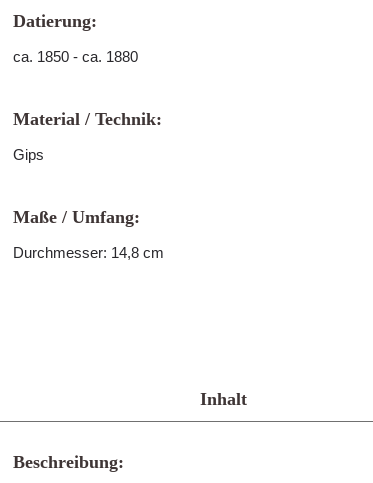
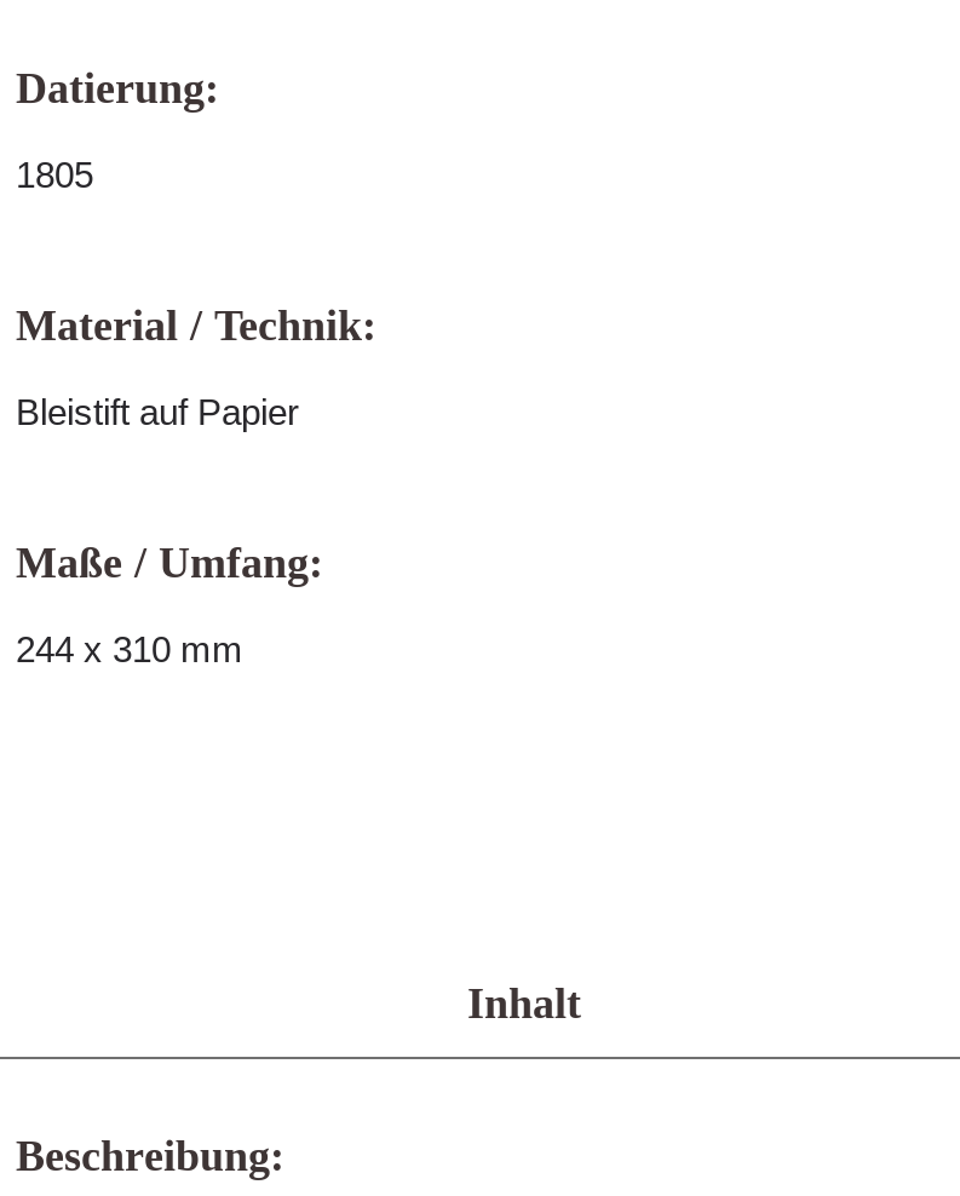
- ca. 1850 - ca. 1880
+ 1805

- Gips
+ Bleistift auf Papier

- Durchmesser: 14,8 cm
+ 244 x 310 mm
